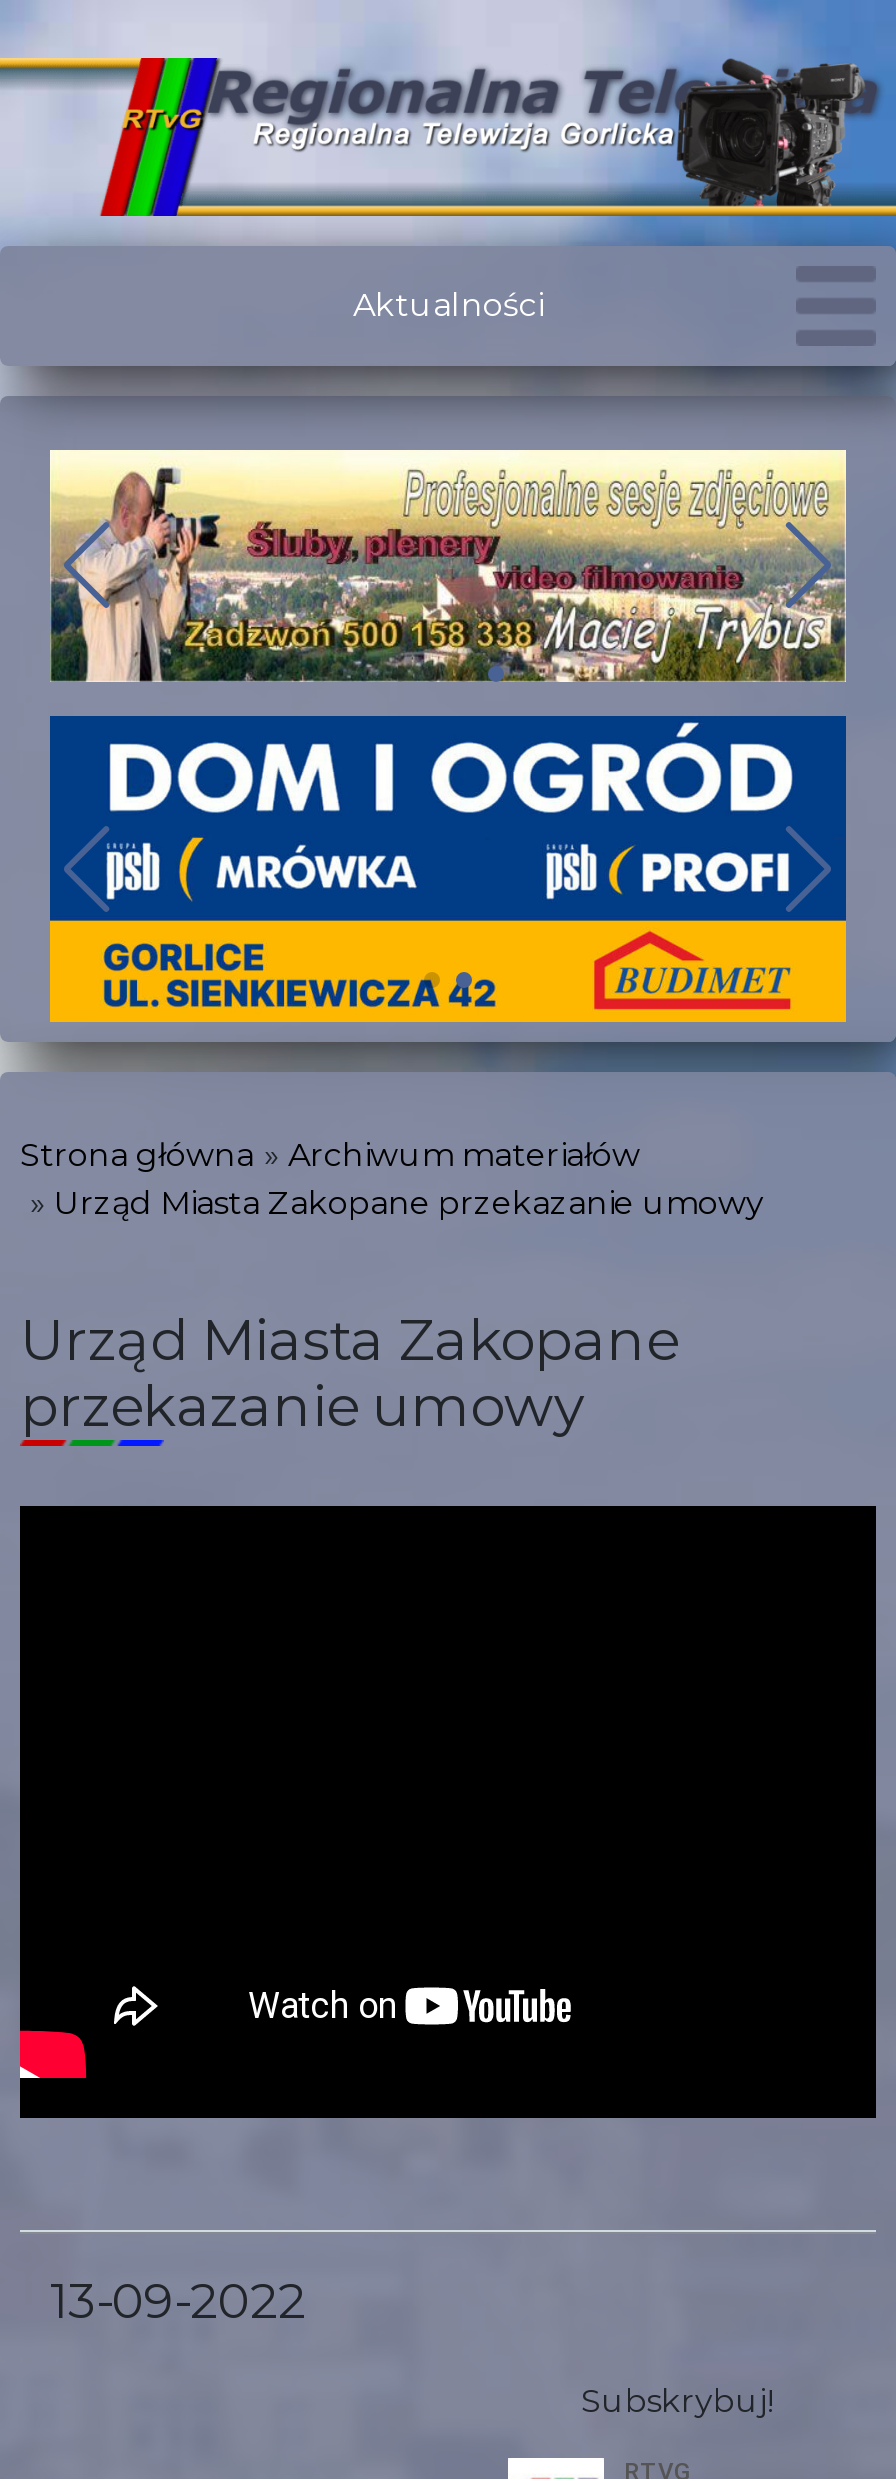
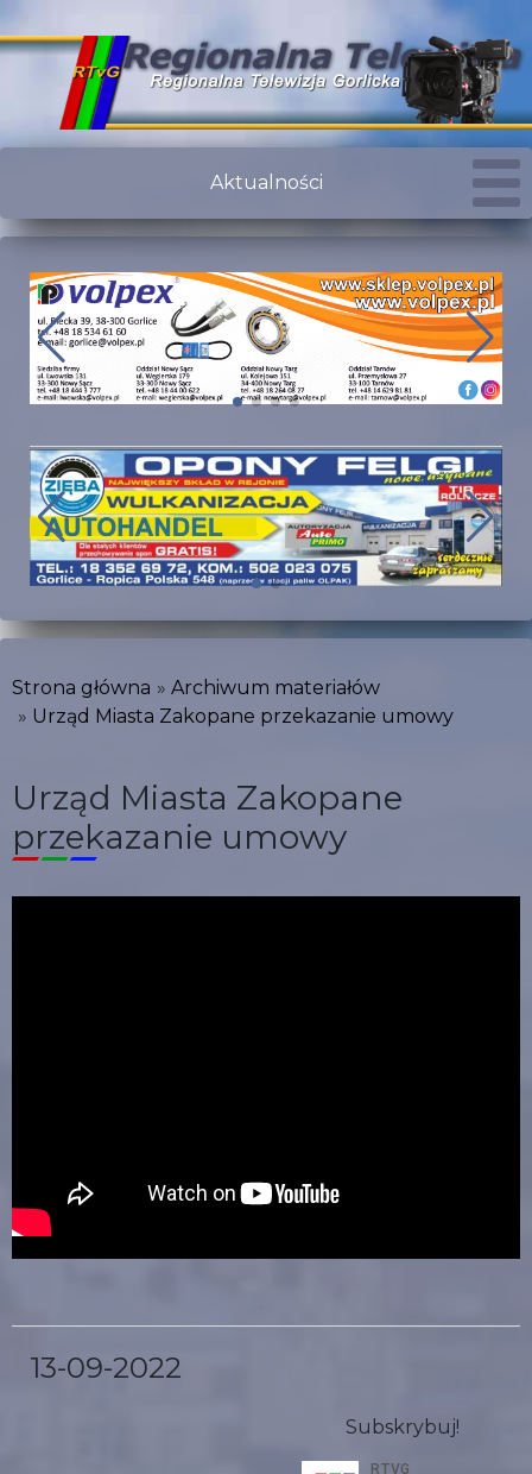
- [image]
+ [image]

- [image]
+ [image]
